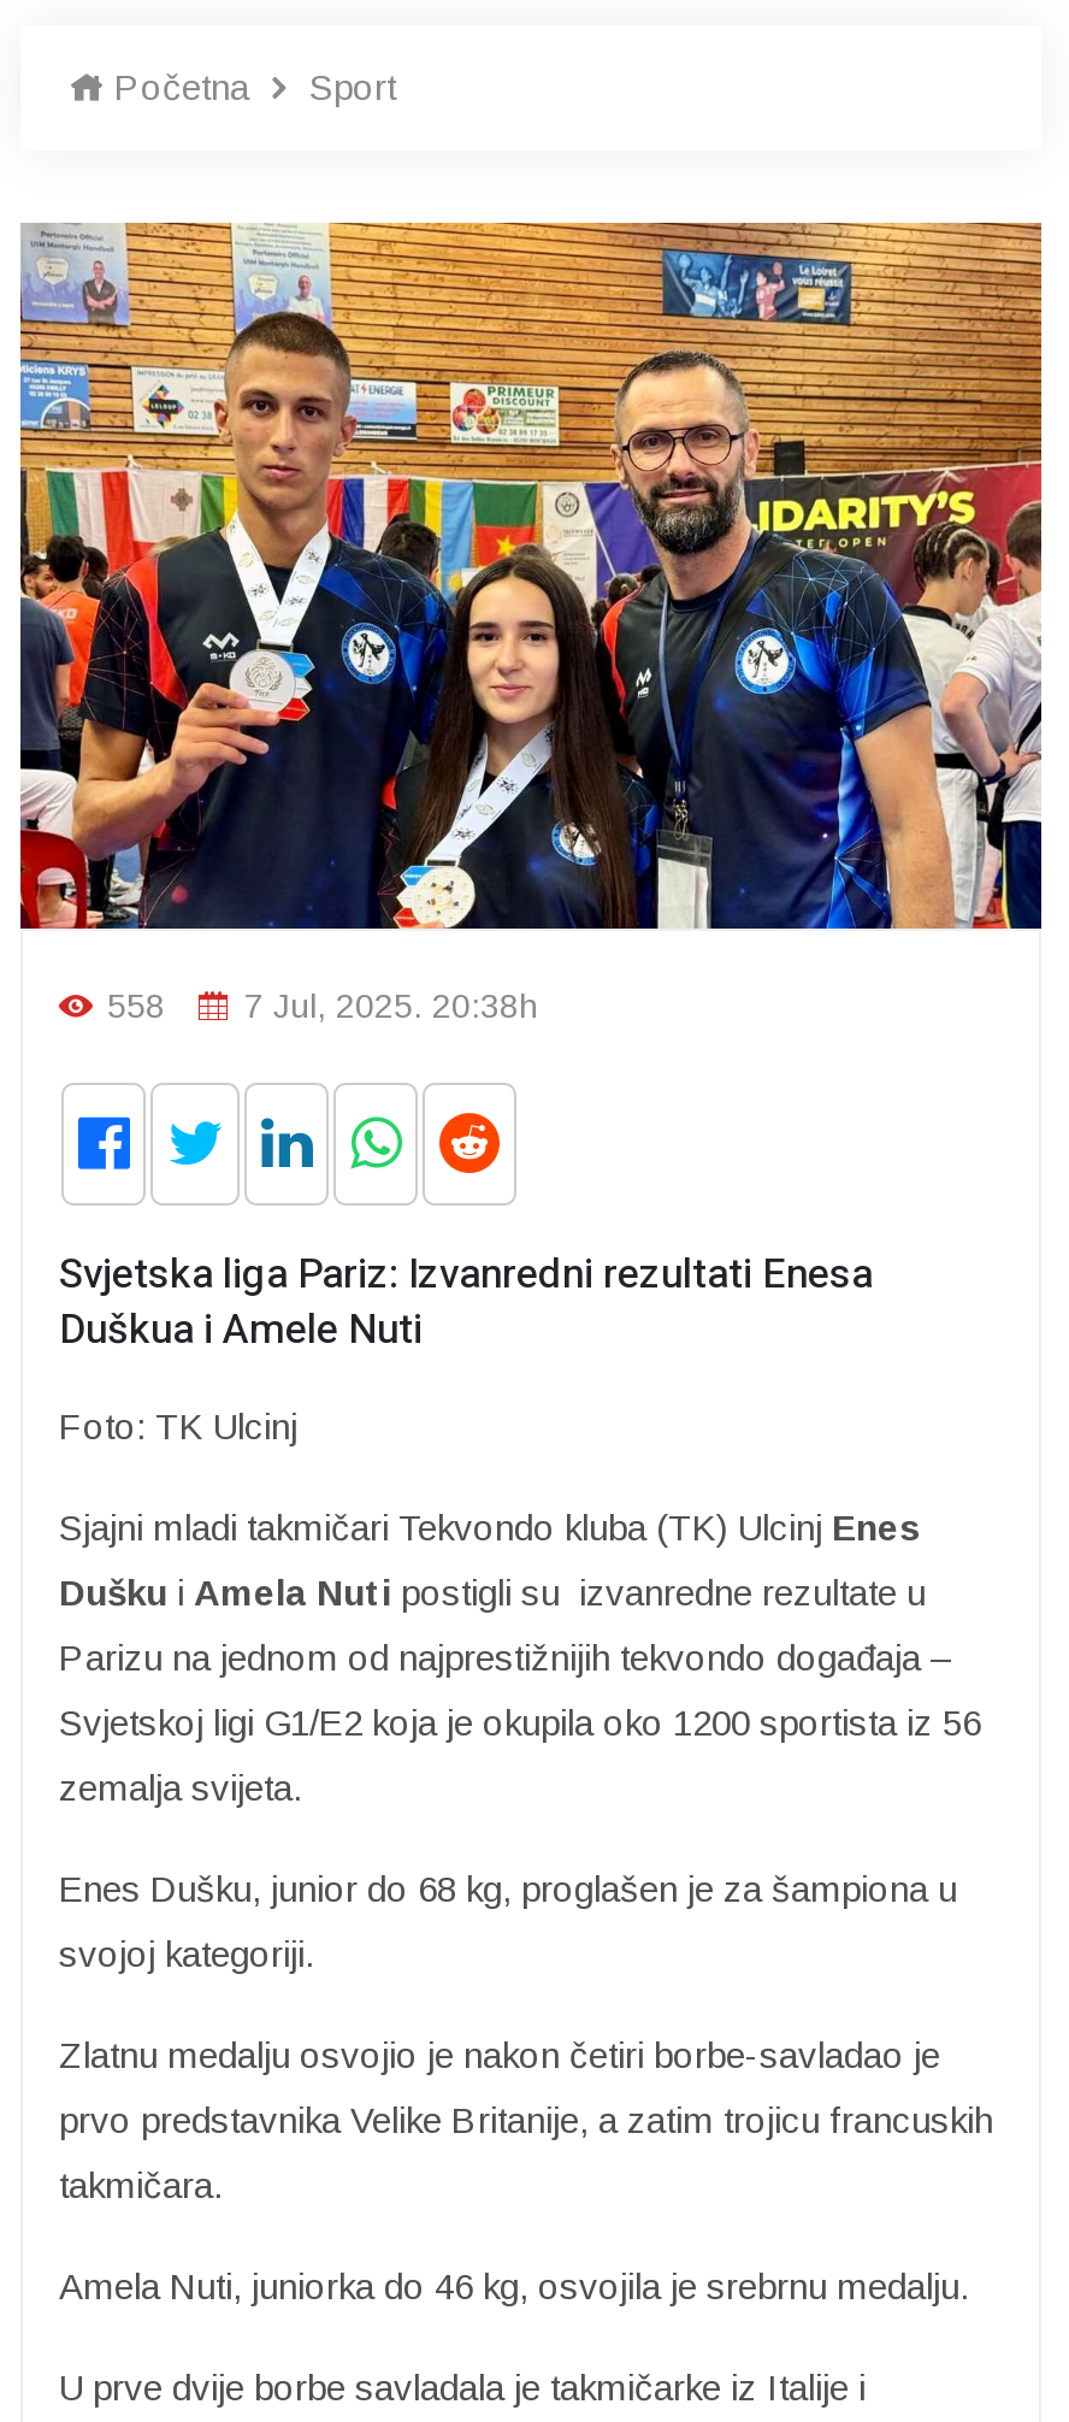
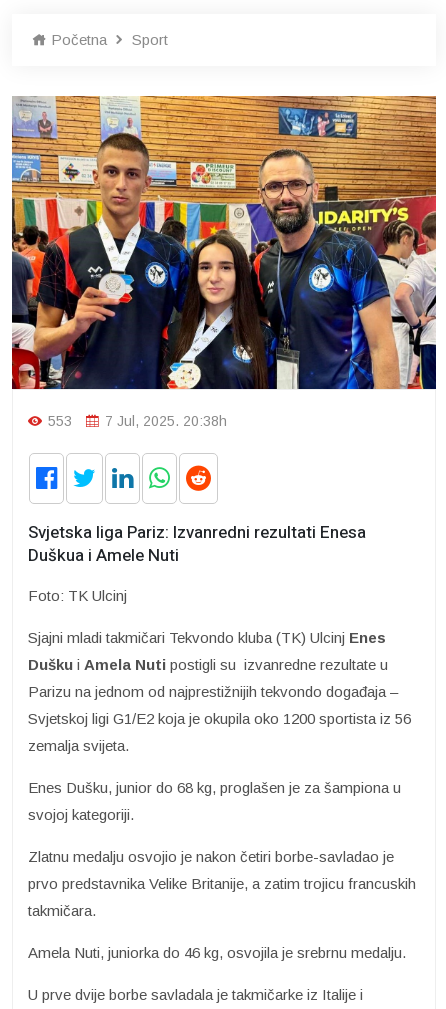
- 558 7 Jul, 2025. 20:38h
+ 553 7 Jul, 2025. 20:38h
